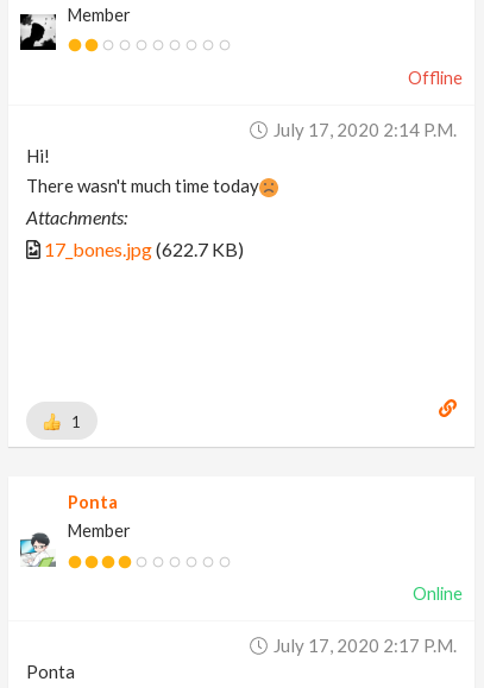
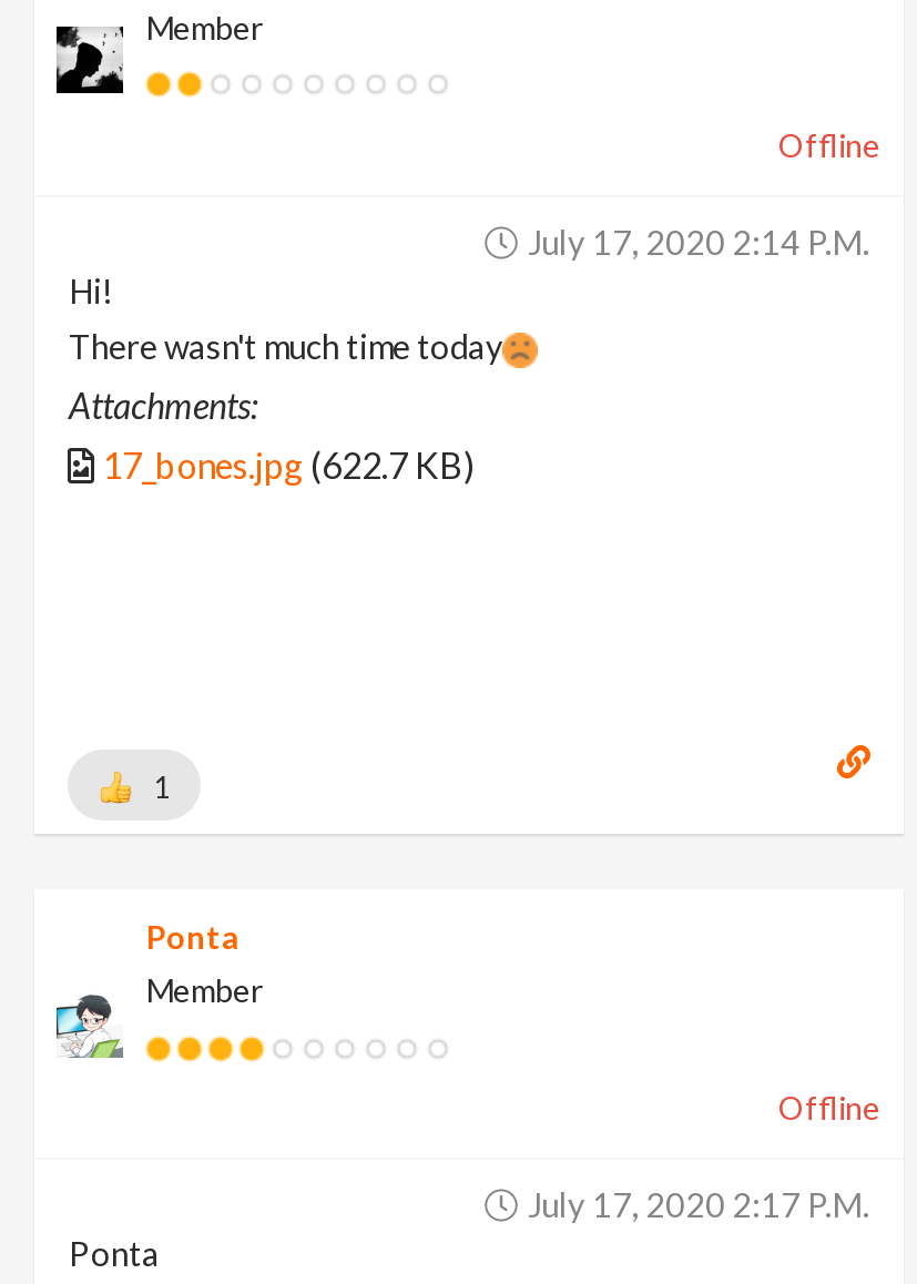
- Online
+ Offline
